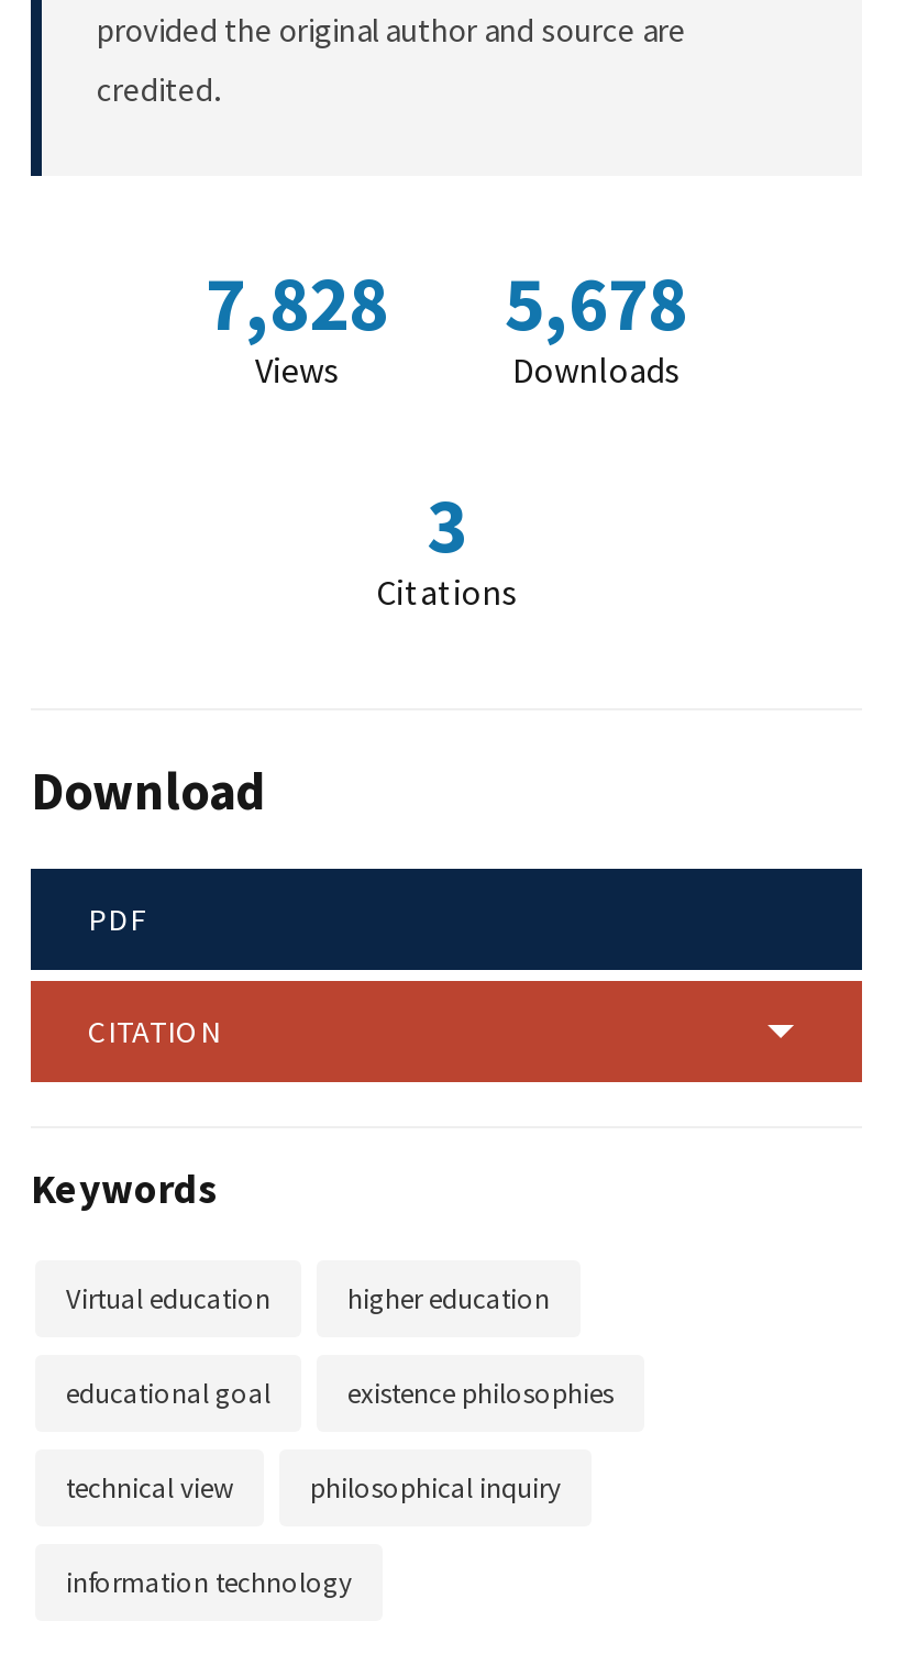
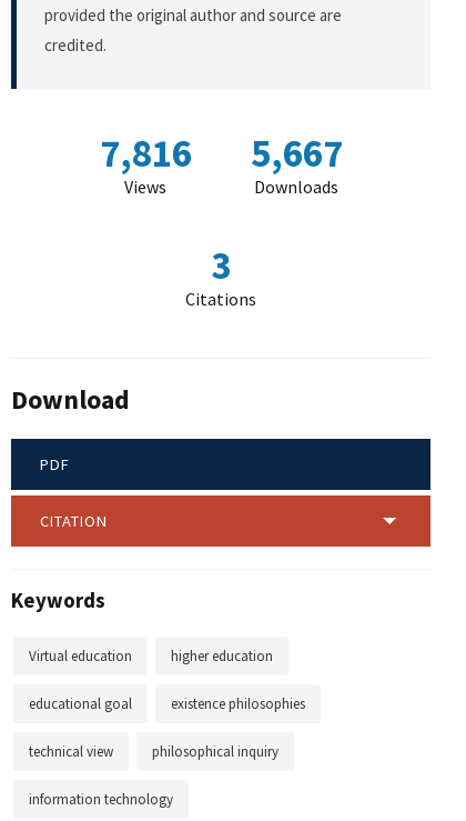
- 7,828
+ 7,816

- 5,678
+ 5,667
